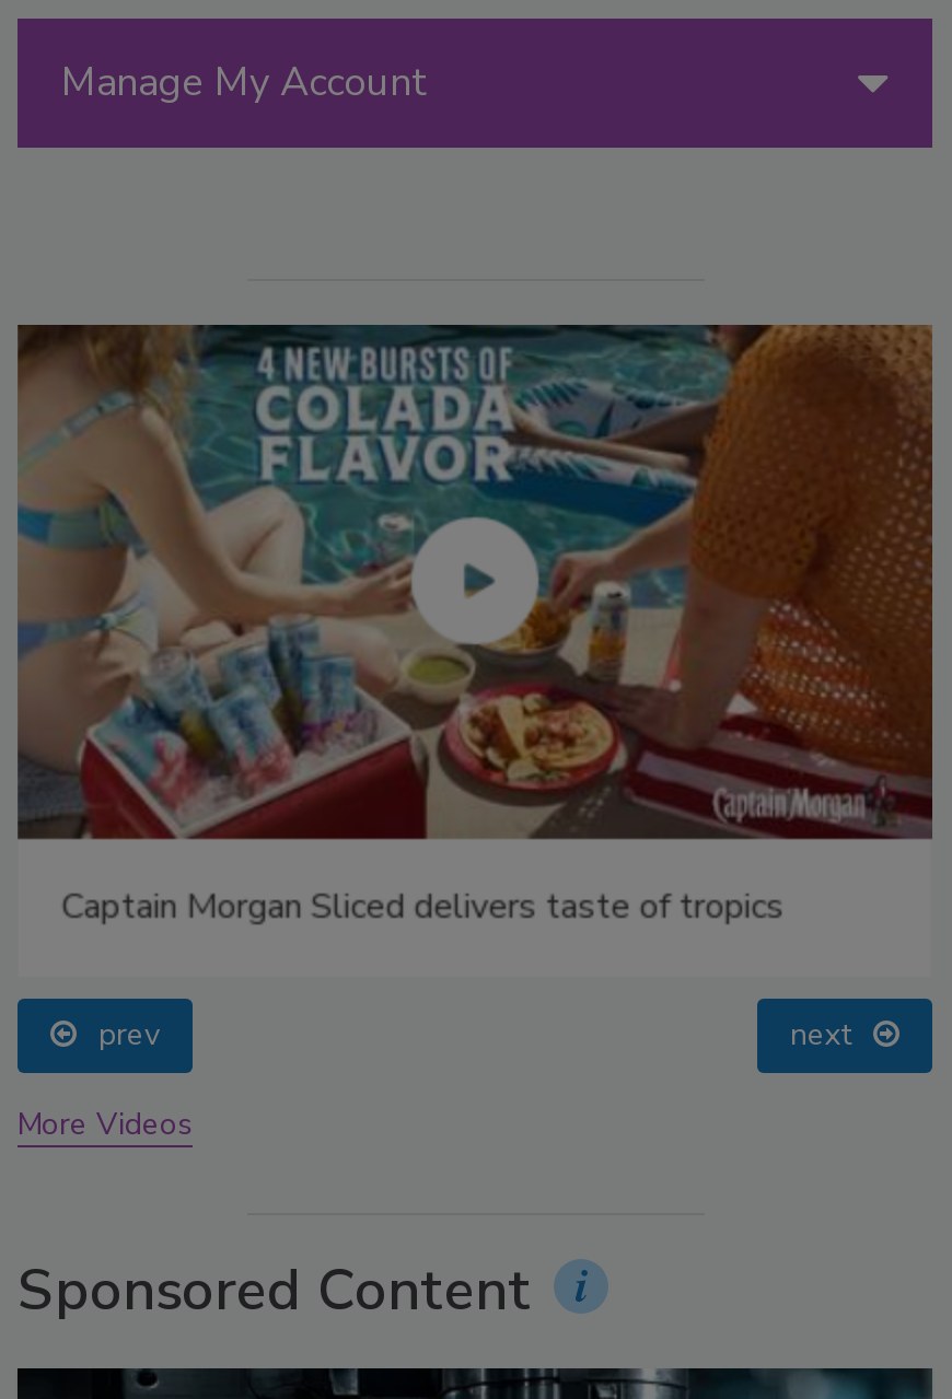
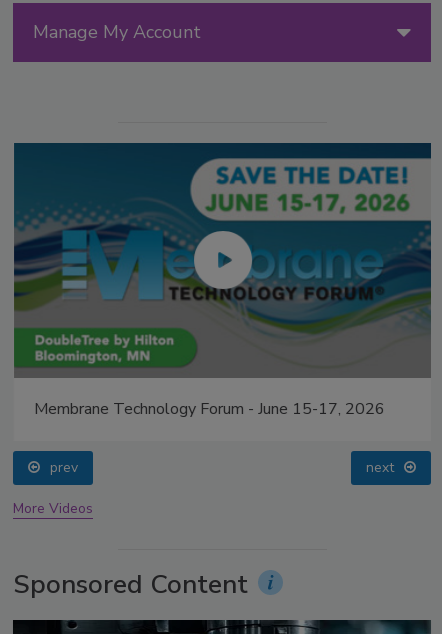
- [image]
- Captain Morgan Sliced delivers taste of tropics
+ [image]
+ Membrane Technology Forum - June 15-17, 2026
